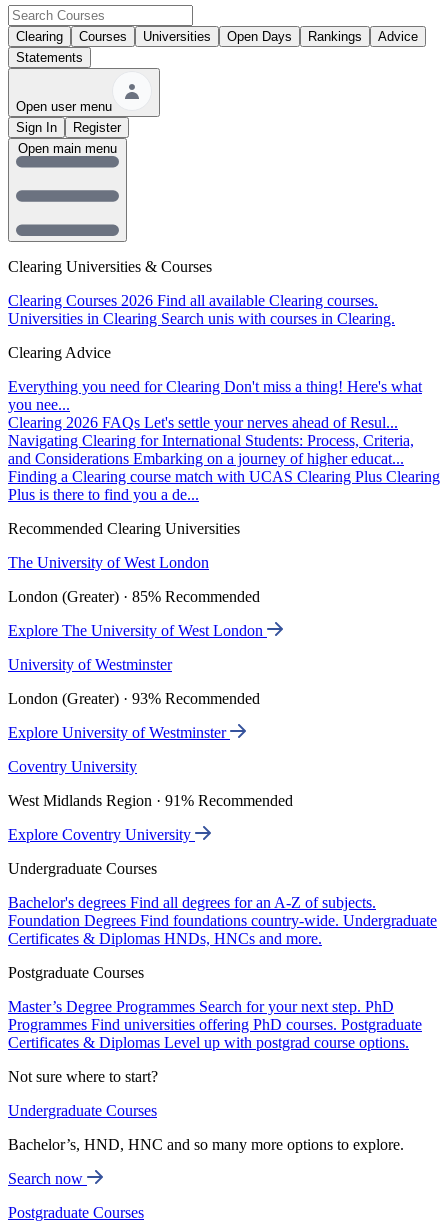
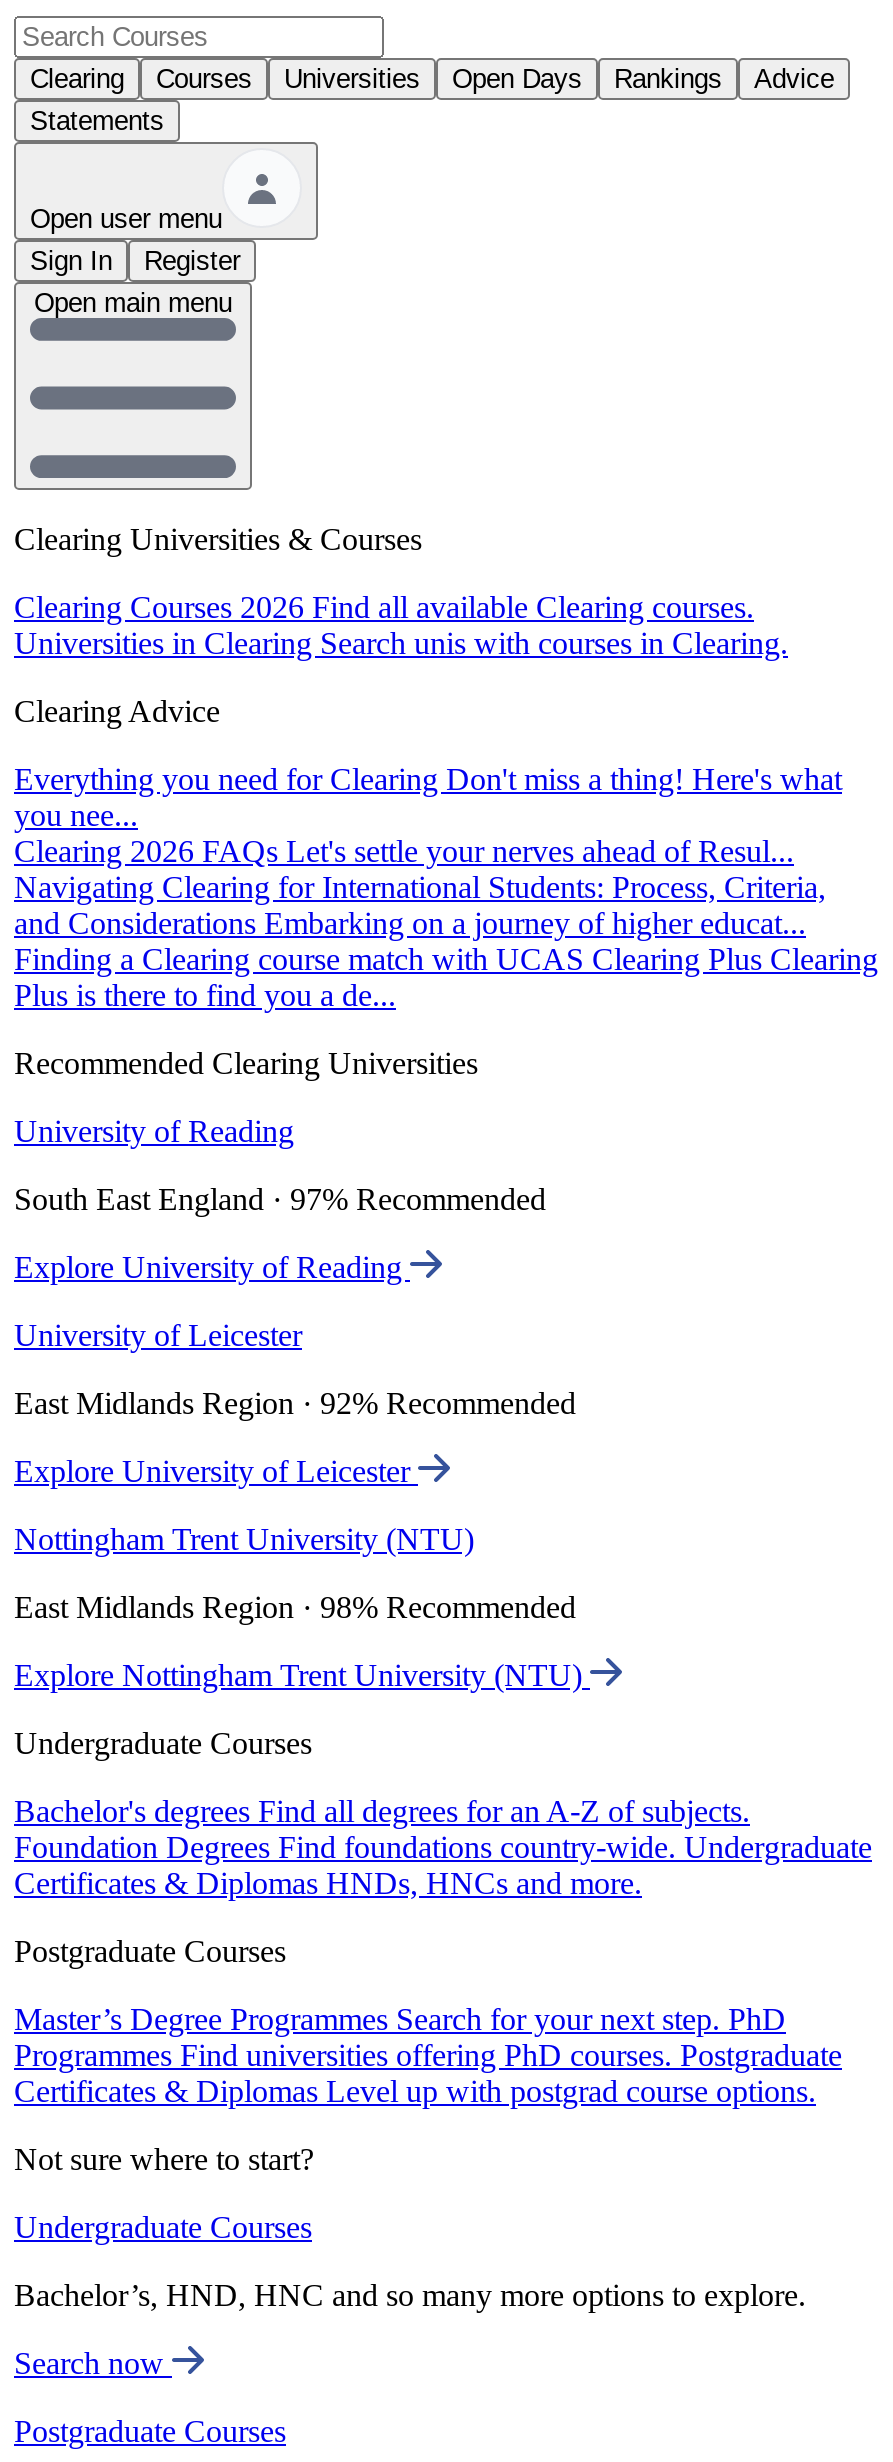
- The University of West London
+ University of Reading

- London (Greater) · 85% Recommended
+ South East England · 97% Recommended

- Explore The University of West London
+ Explore University of Reading

- University of Westminster
+ University of Leicester

- London (Greater) · 93% Recommended
+ East Midlands Region · 92% Recommended

- Explore University of Westminster
+ Explore University of Leicester

- Coventry University
+ Nottingham Trent University (NTU)

- West Midlands Region · 91% Recommended
+ East Midlands Region · 98% Recommended

- Explore Coventry University
+ Explore Nottingham Trent University (NTU)
